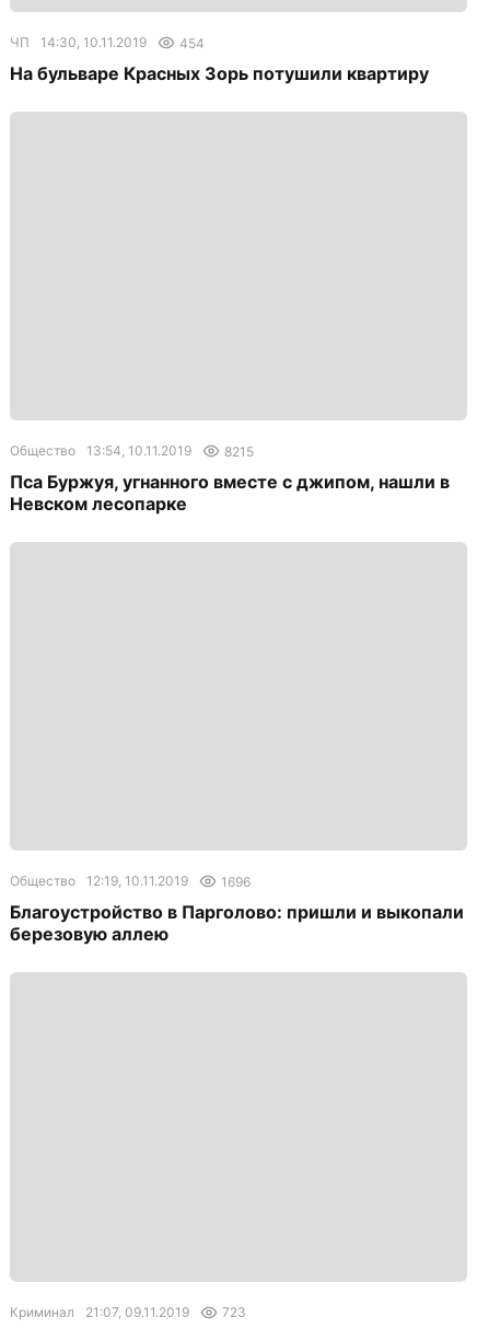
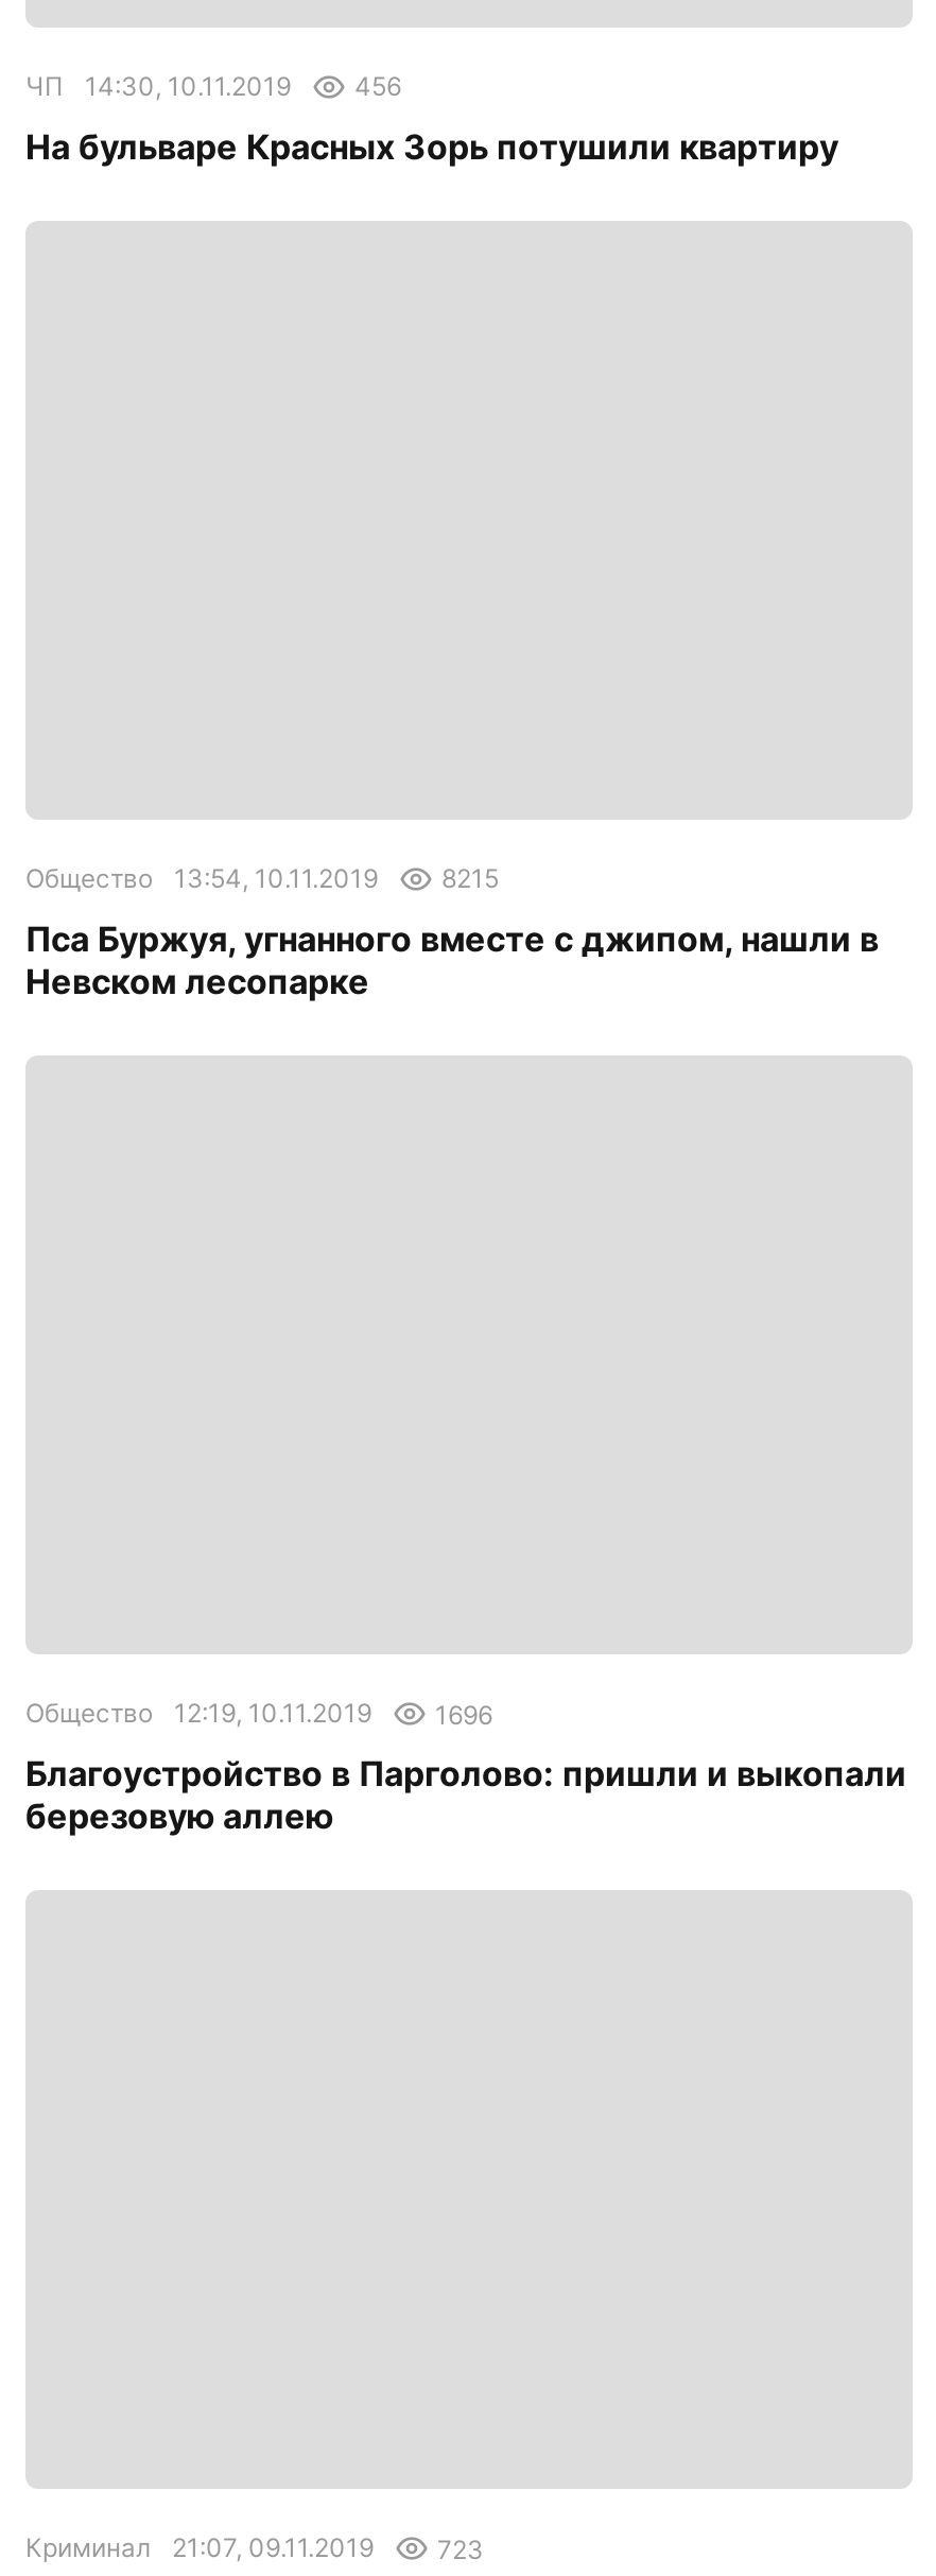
- ЧП 14:30, 10.11.2019 454
+ ЧП 14:30, 10.11.2019 456
